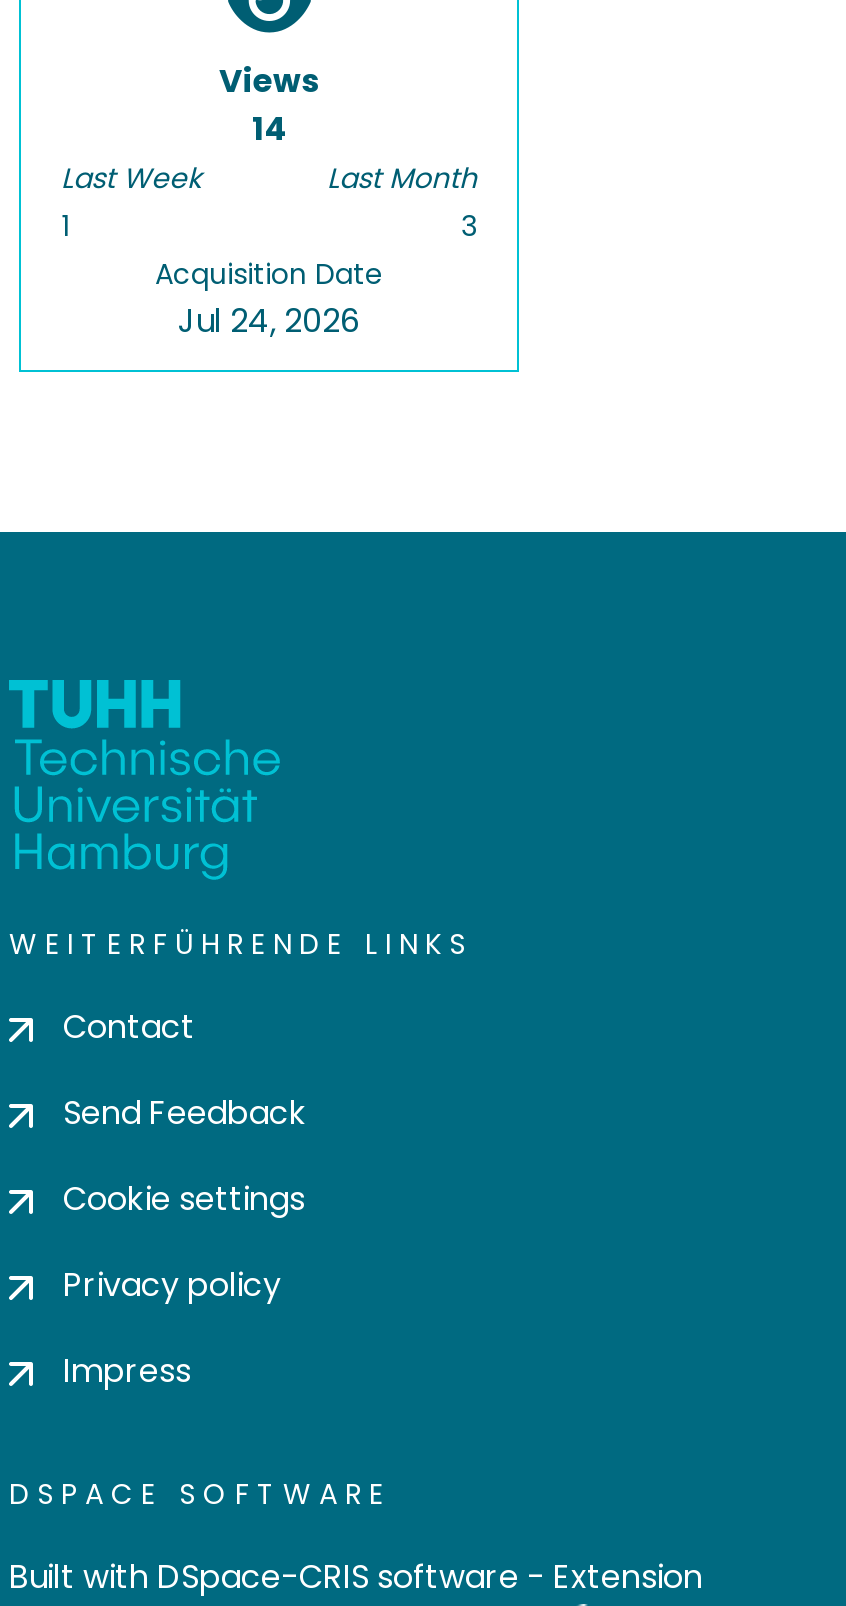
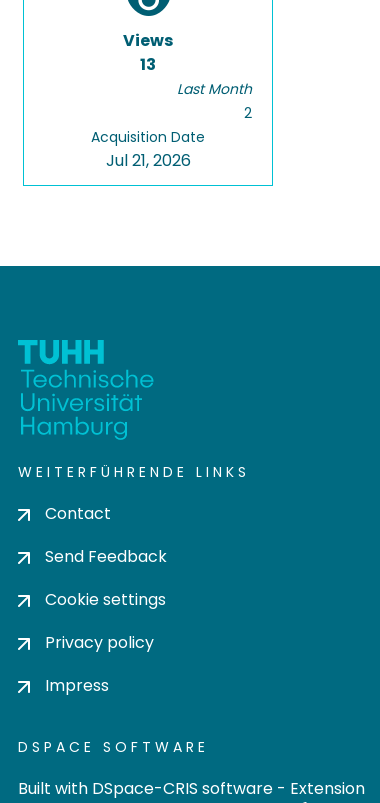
- 14
- Last Week
- 1
+ 13

- 3
+ 2

- Jul 24, 2026
+ Jul 21, 2026
